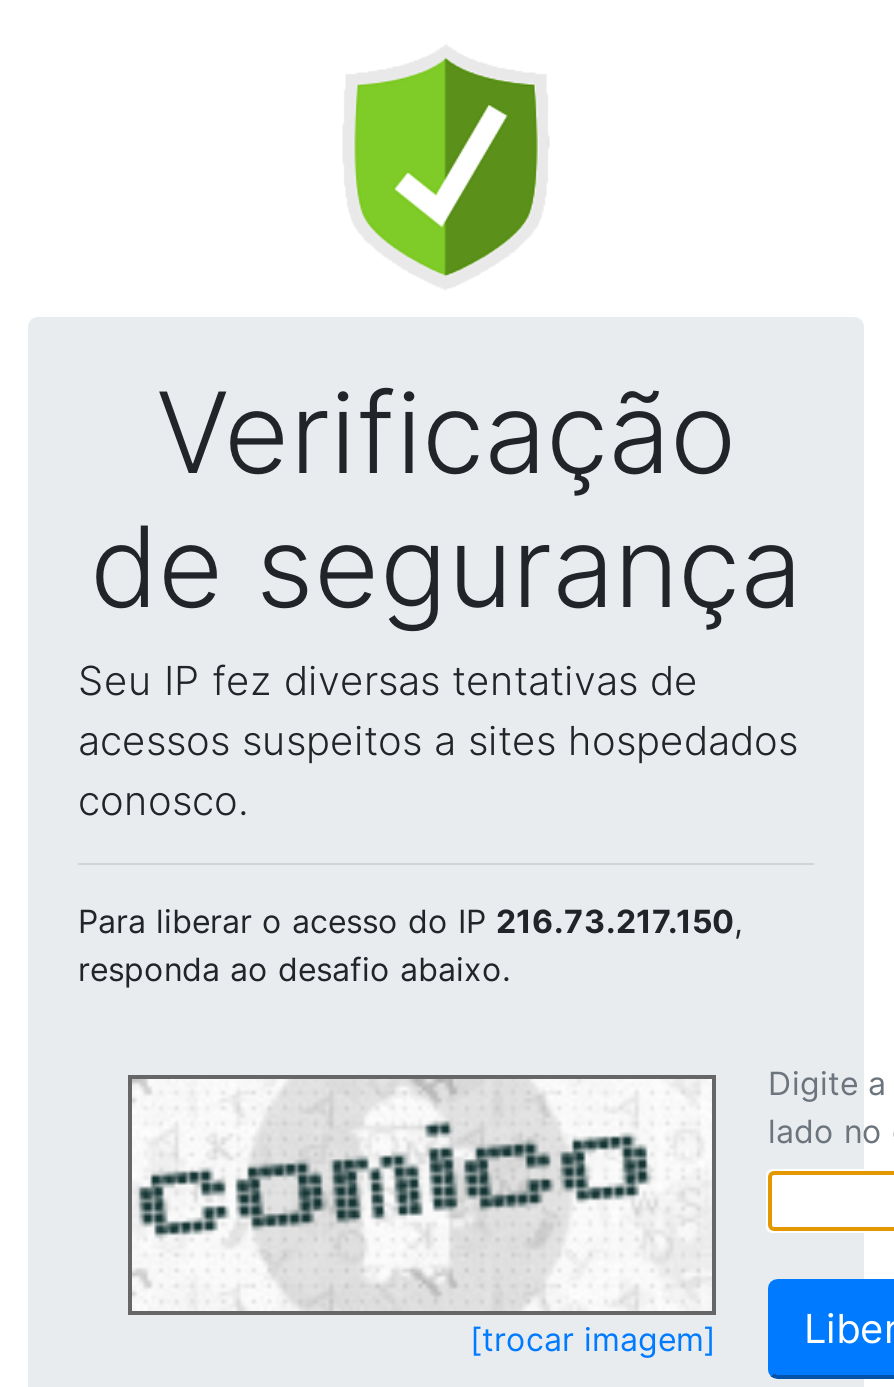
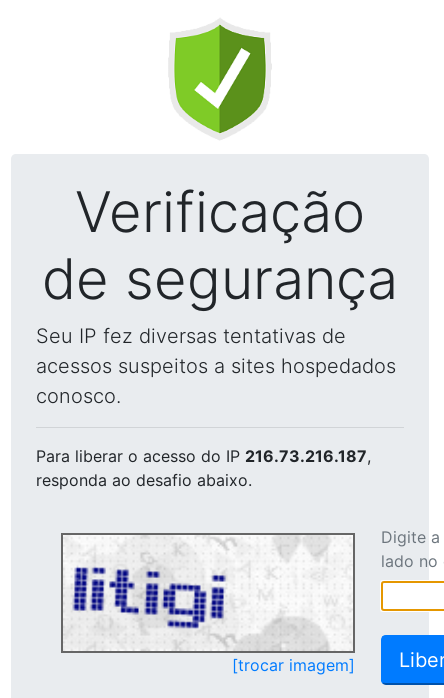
- Para liberar o acesso do IP 216.73.217.150,
+ Para liberar o acesso do IP 216.73.216.187,

- [image]
+ [image]
